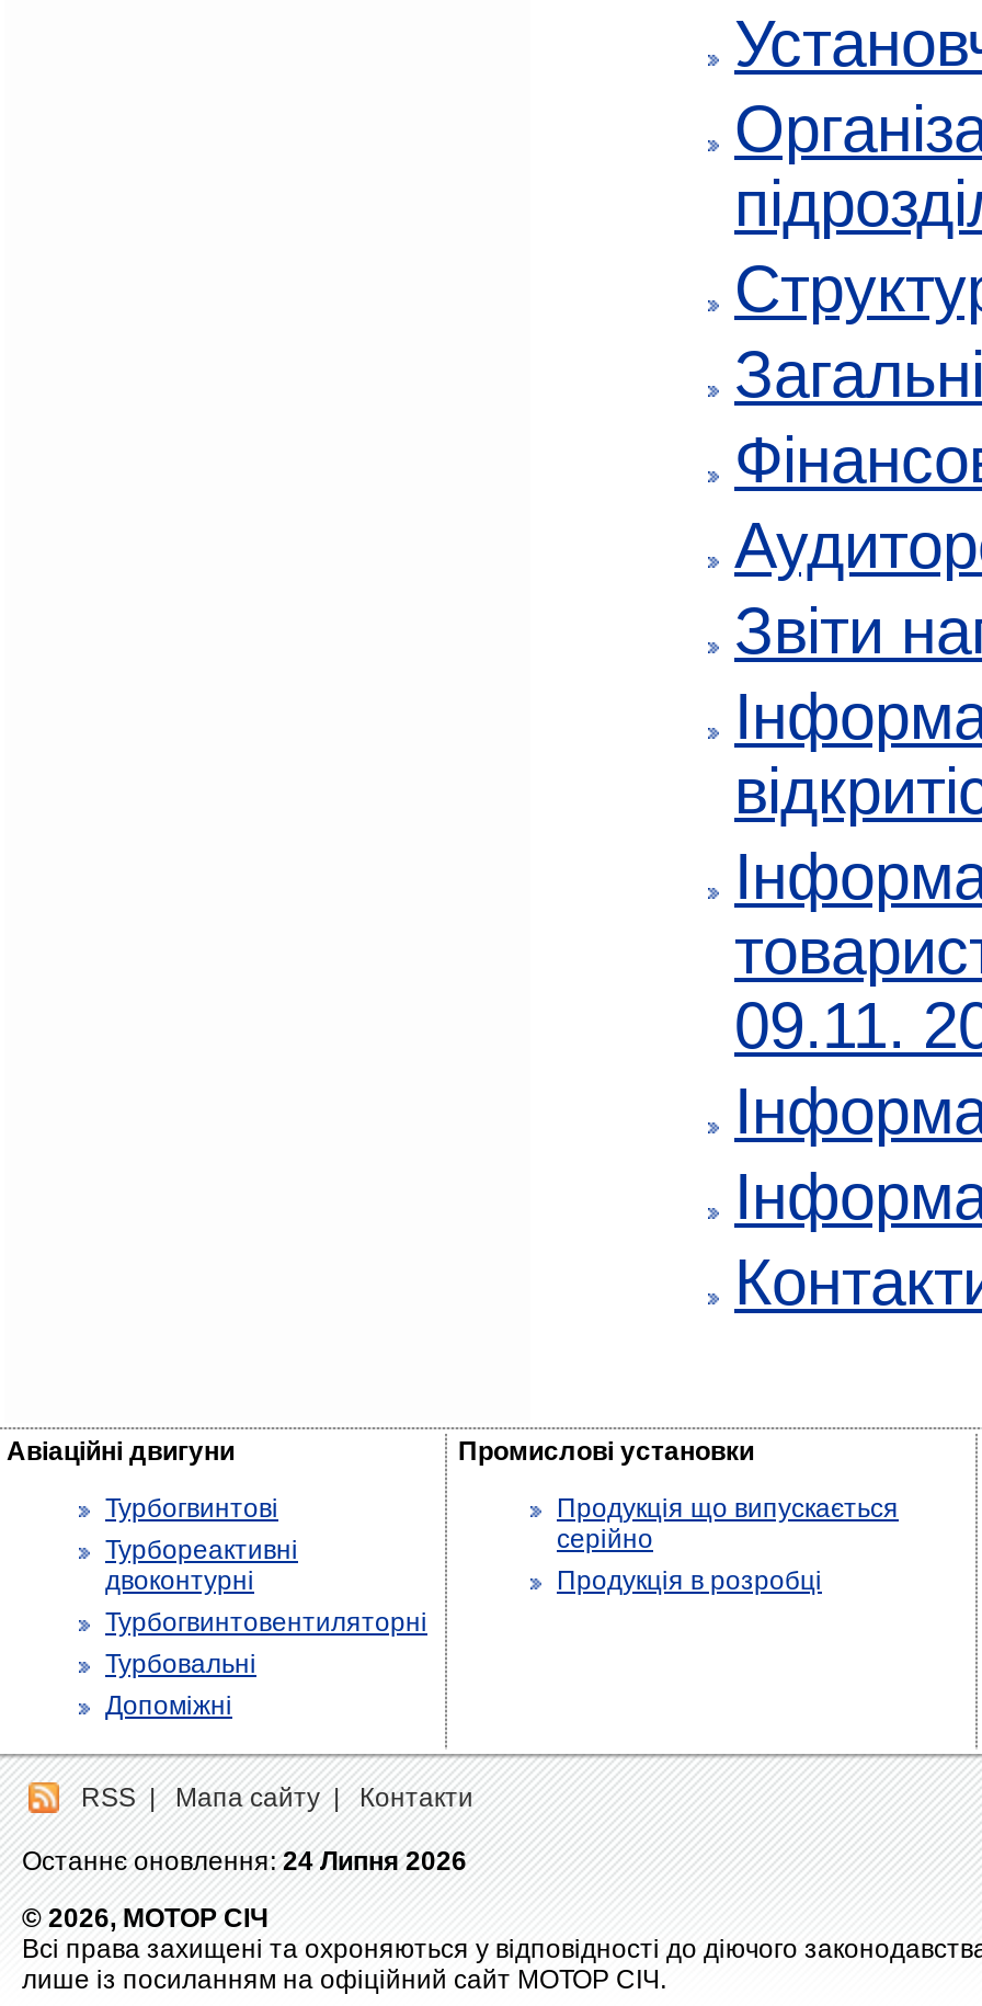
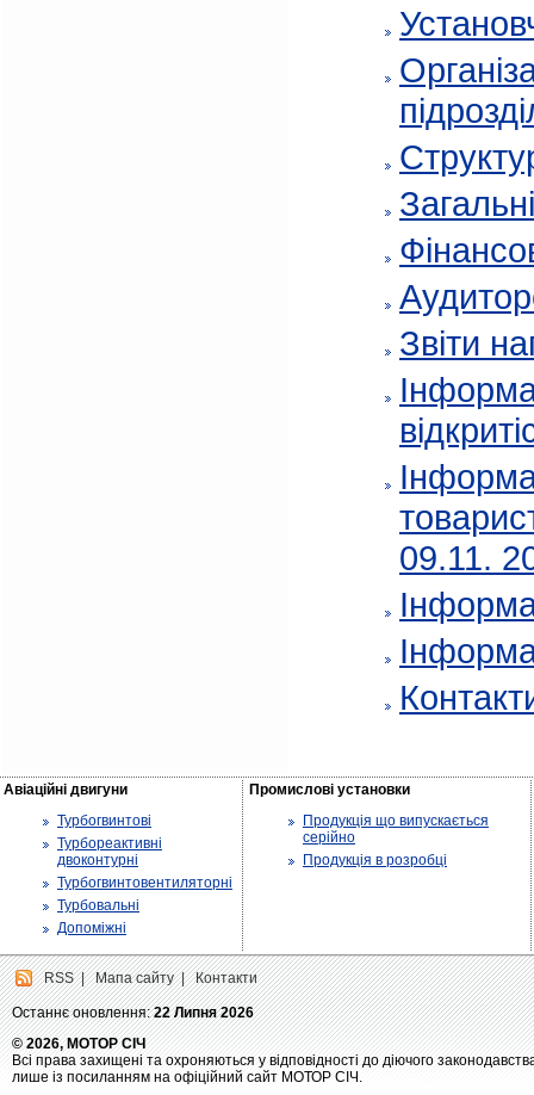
- Останнє оновлення: 24 Липня 2026
+ Останнє оновлення: 22 Липня 2026
